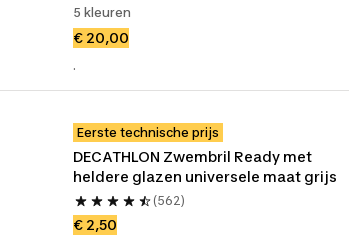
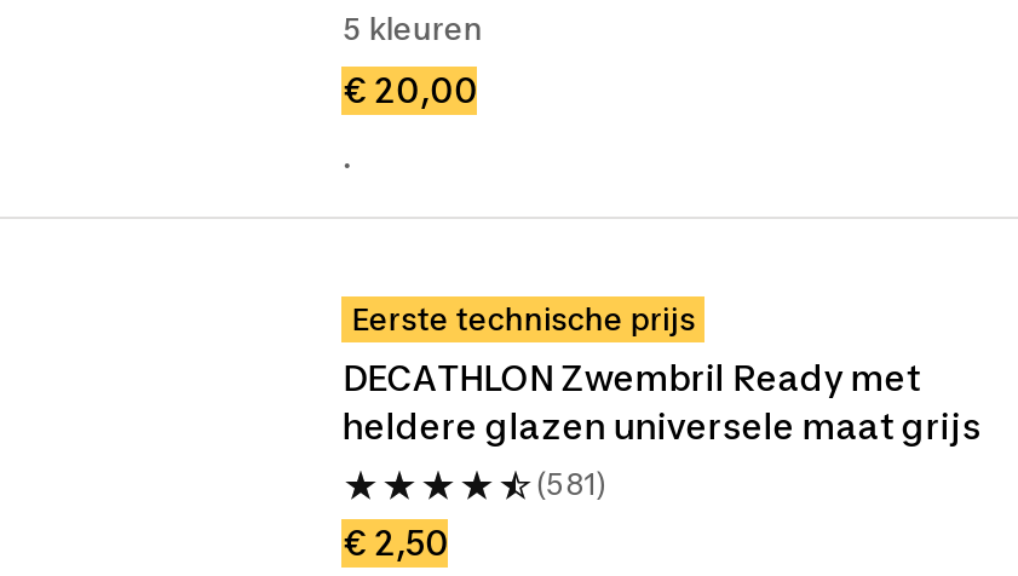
- (562)
+ (581)
